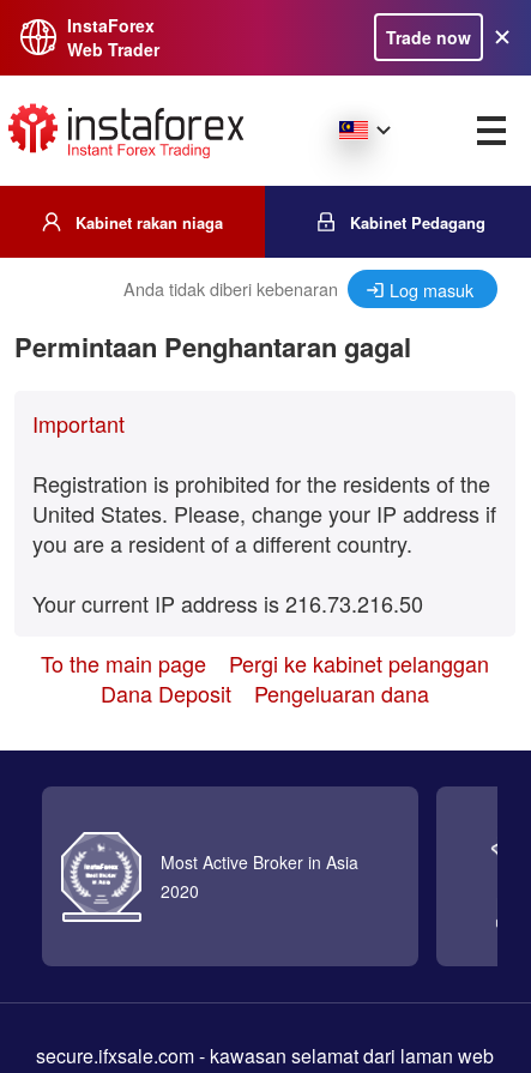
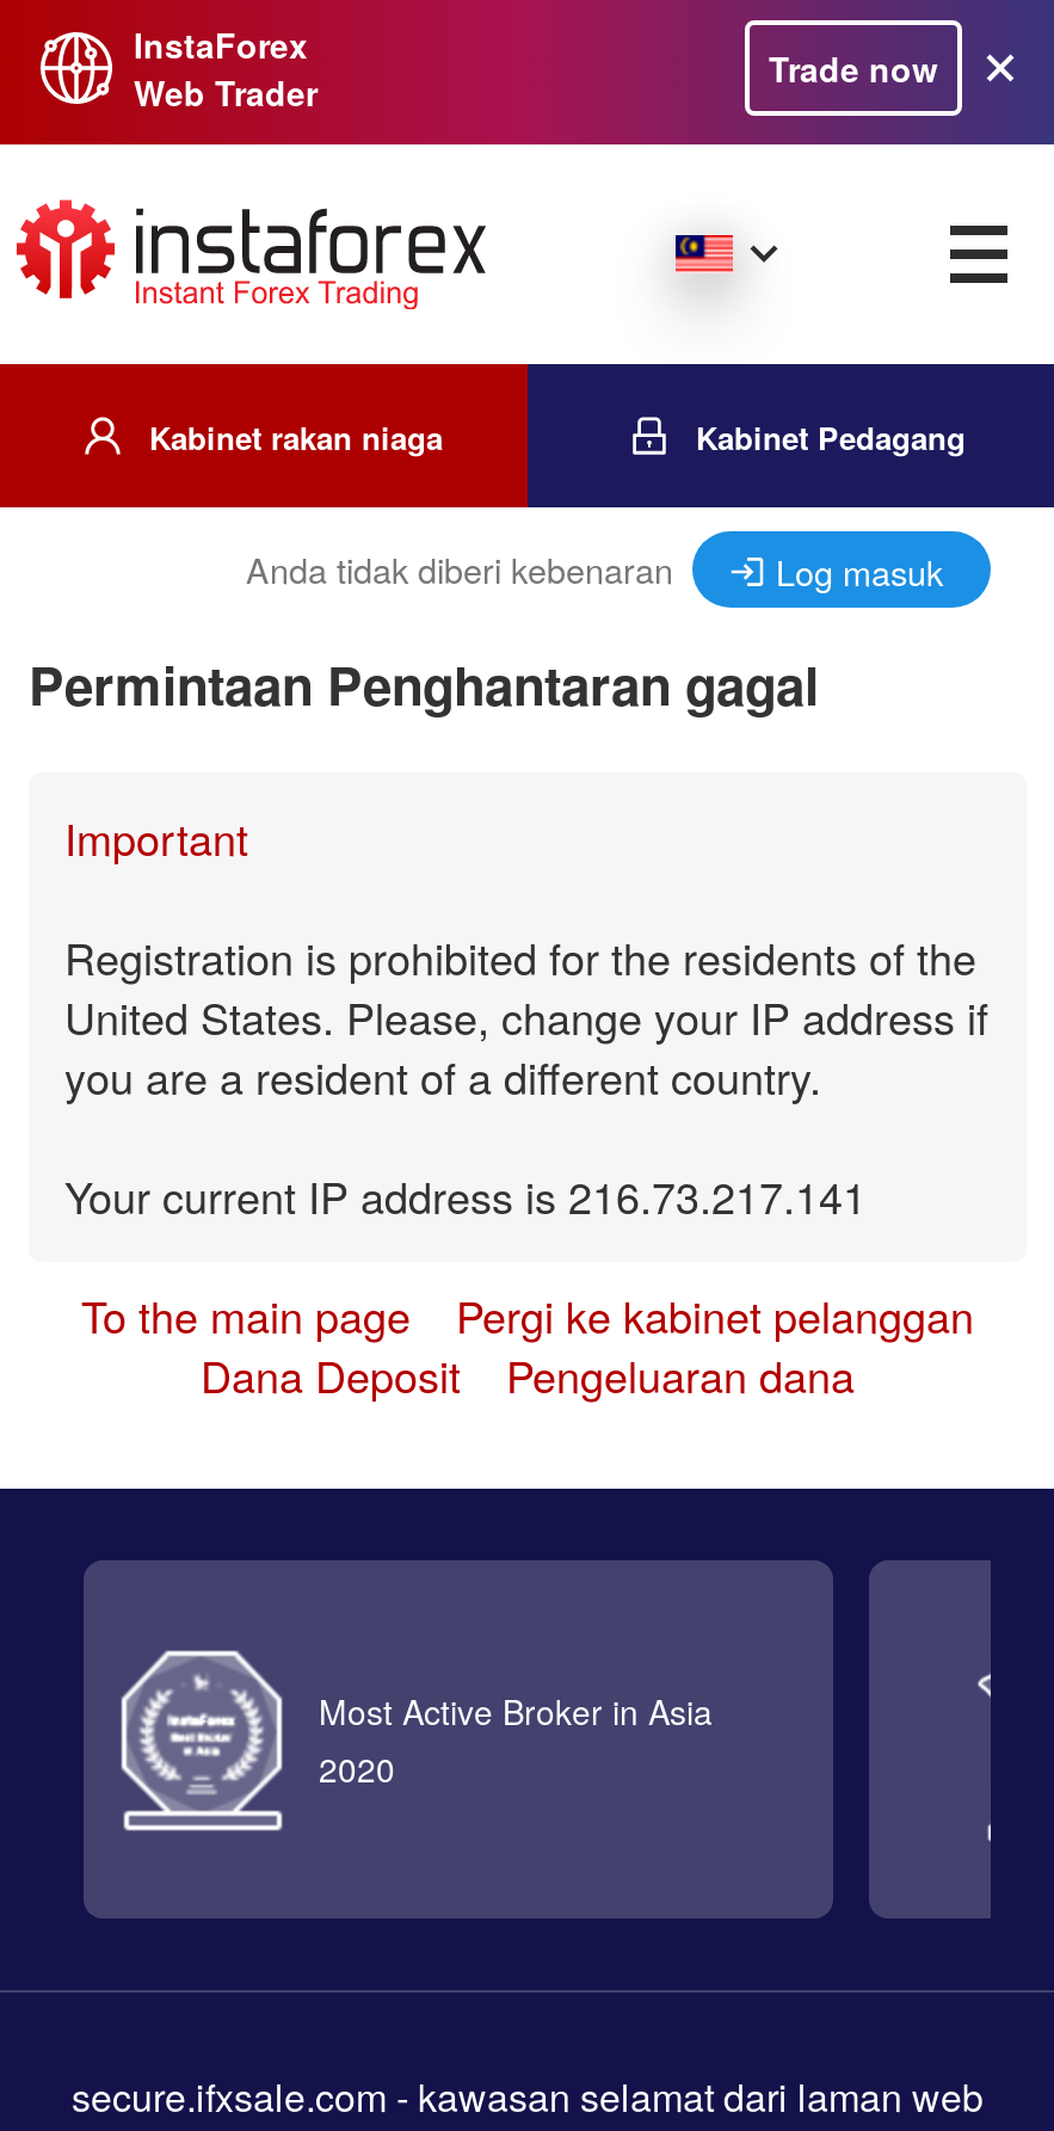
- Your current IP address is 216.73.216.50
+ Your current IP address is 216.73.217.141
